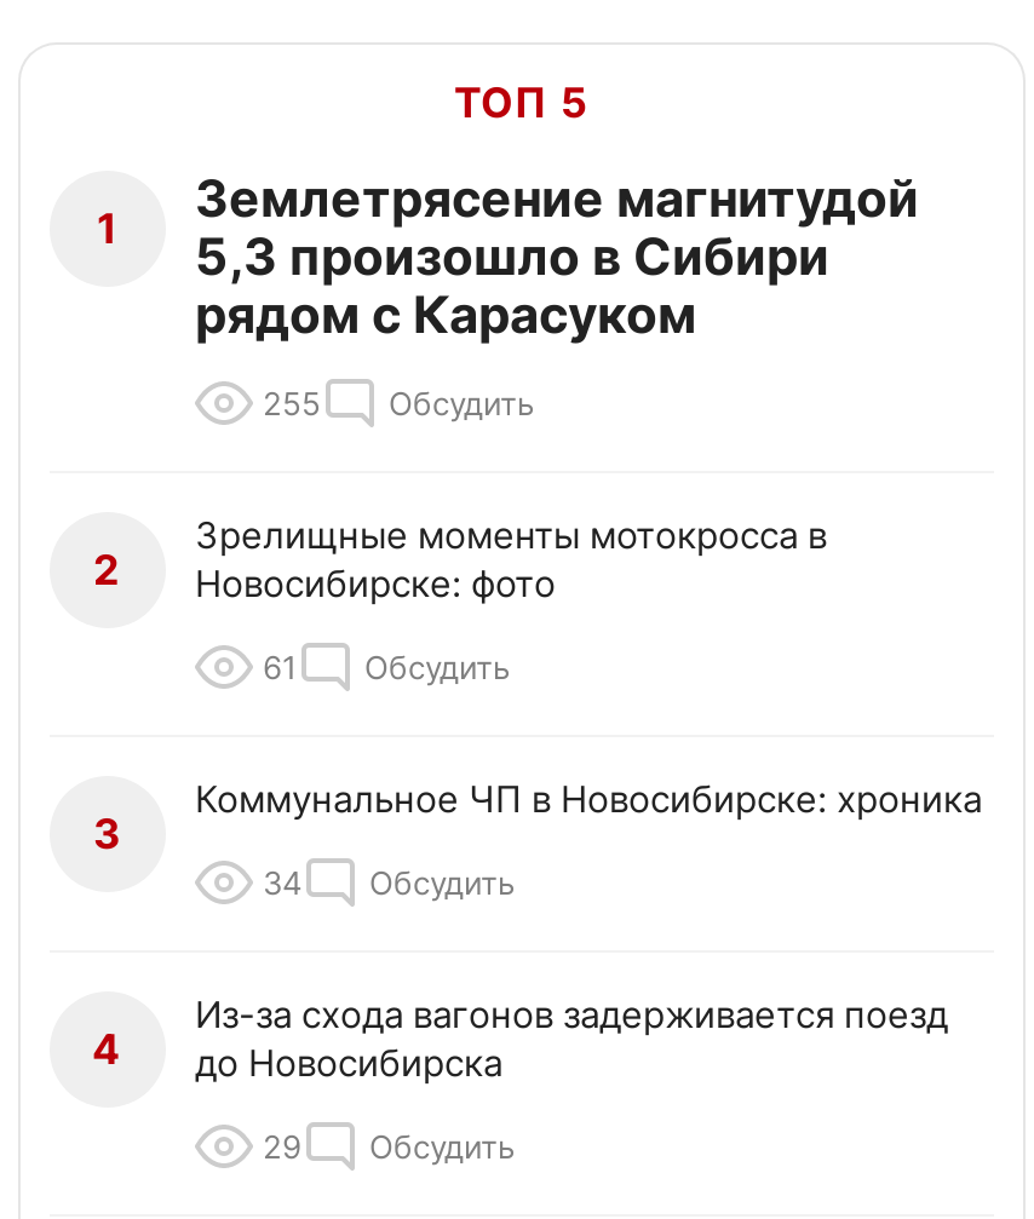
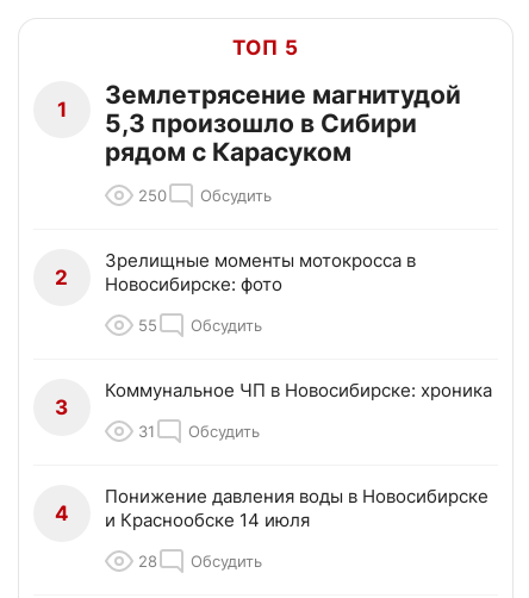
- 255 Обсудить
+ 250 Обсудить

- 61 Обсудить
+ 55 Обсудить

- 34 Обсудить
+ 31 Обсудить

- Из-за схода вагонов задерживается поезд
- до Новосибирска
+ Понижение давления воды в Новосибирске
+ и Краснообске 14 июля

- 29 Обсудить
+ 28 Обсудить
